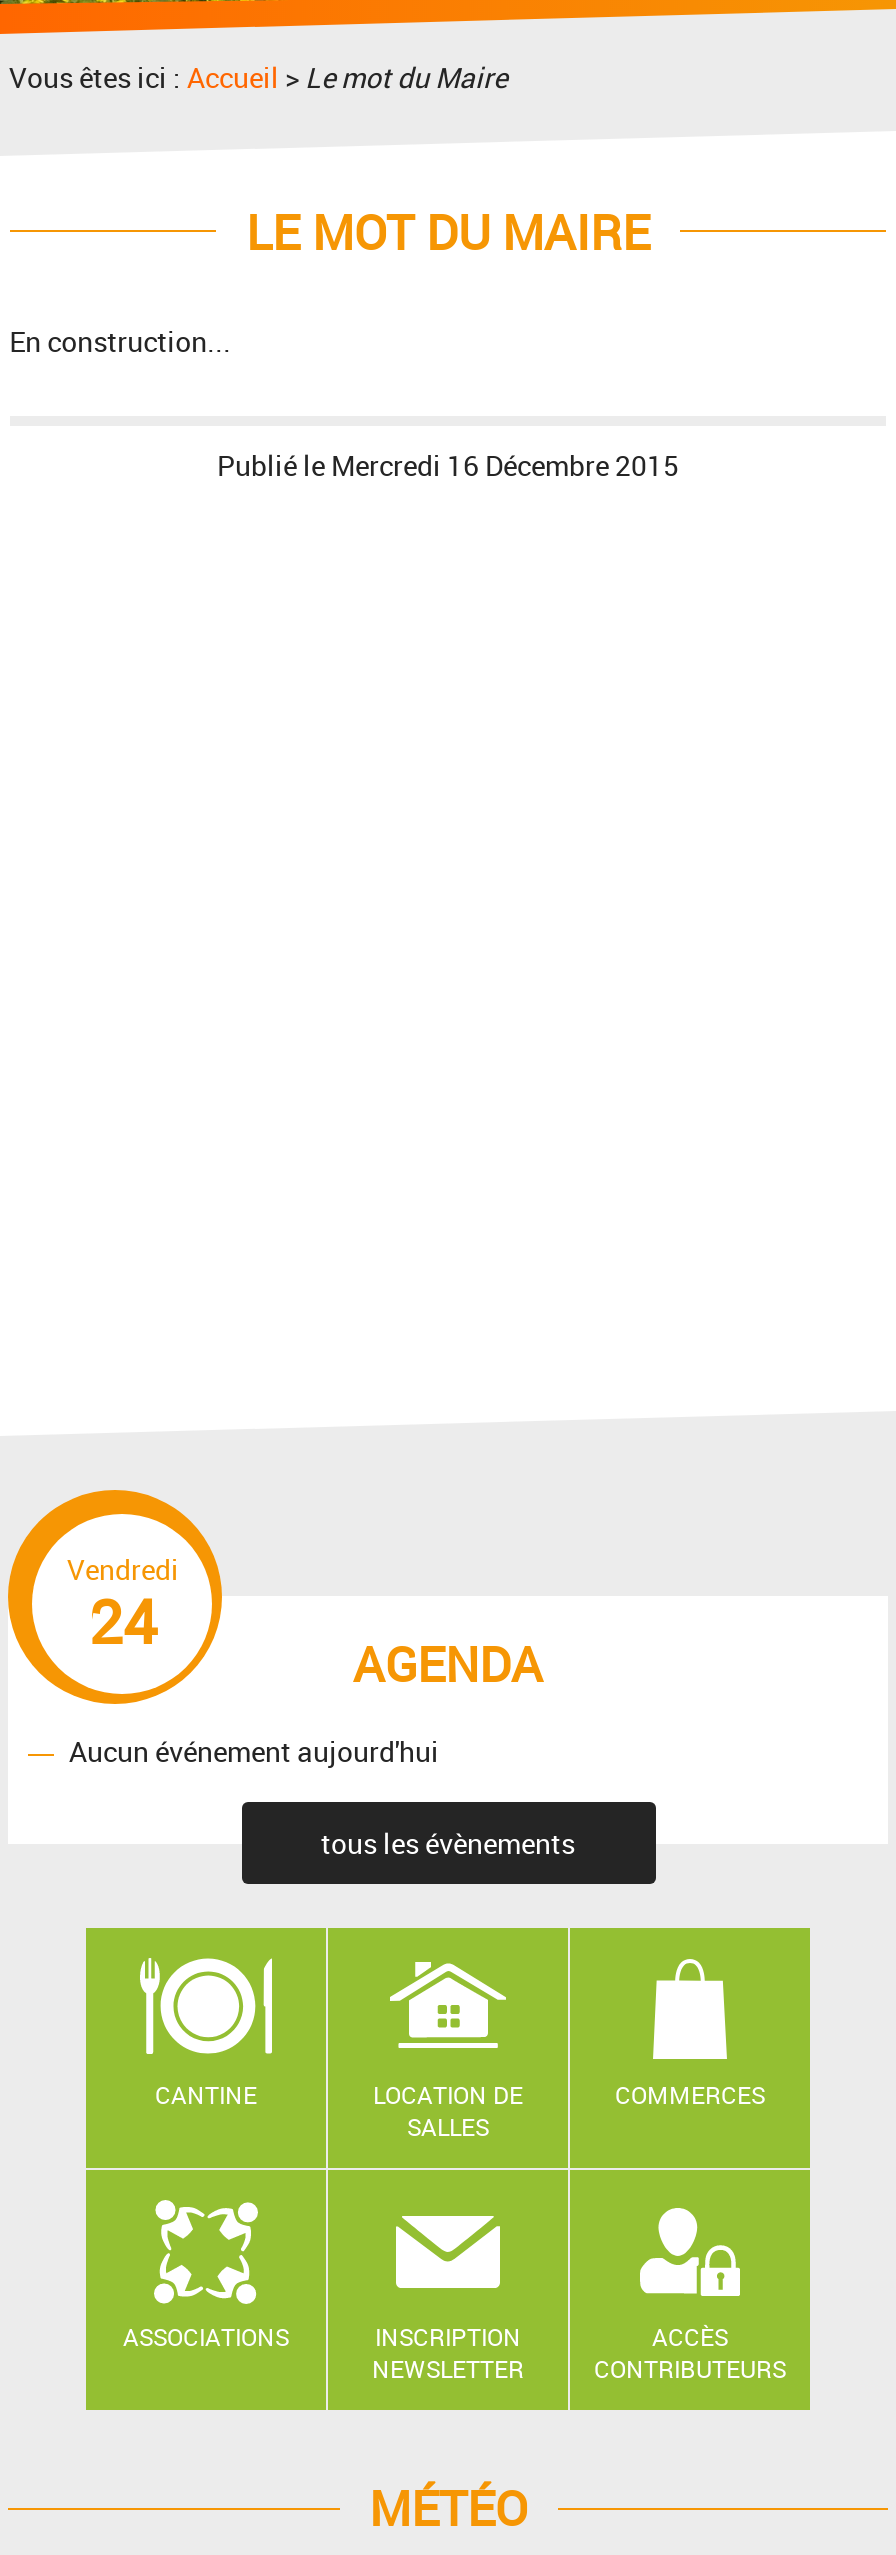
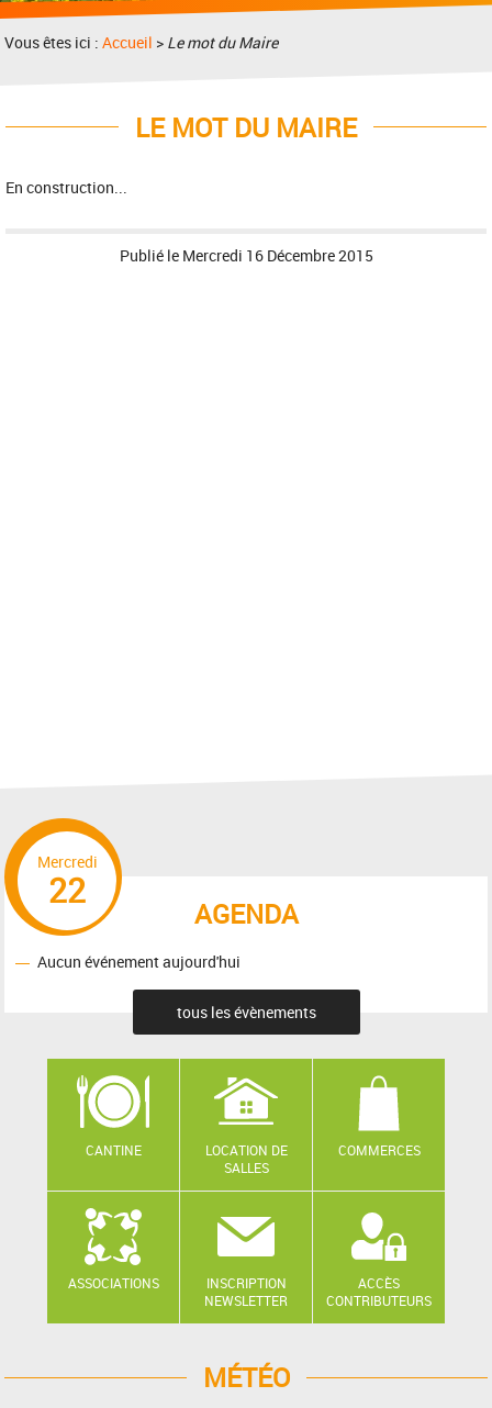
- Vendredi
- 24
+ Mercredi
+ 22
